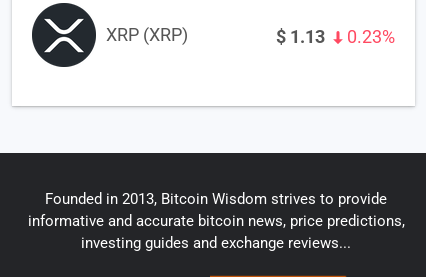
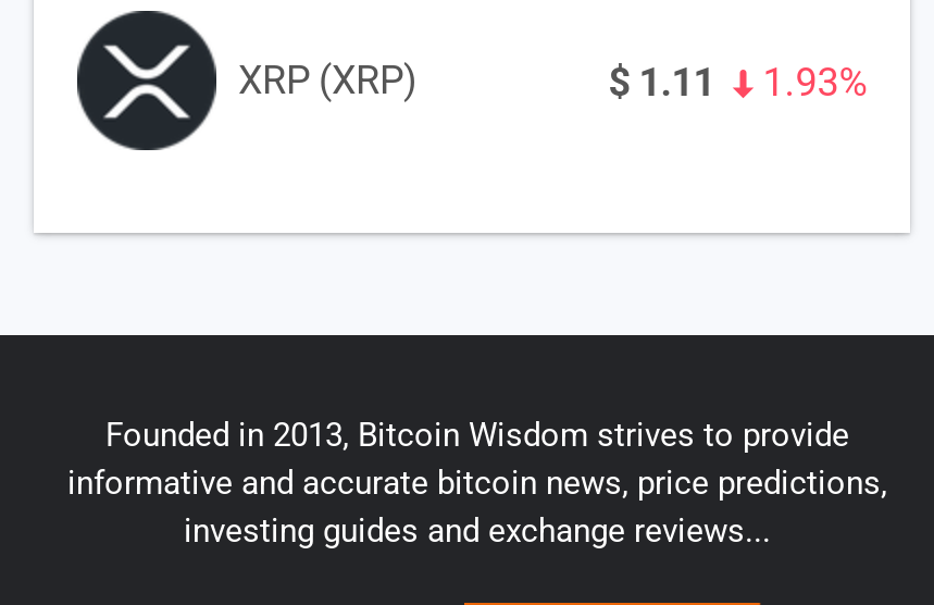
- $ 1.13
+ $ 1.11

- 0.23%
+ 1.93%
